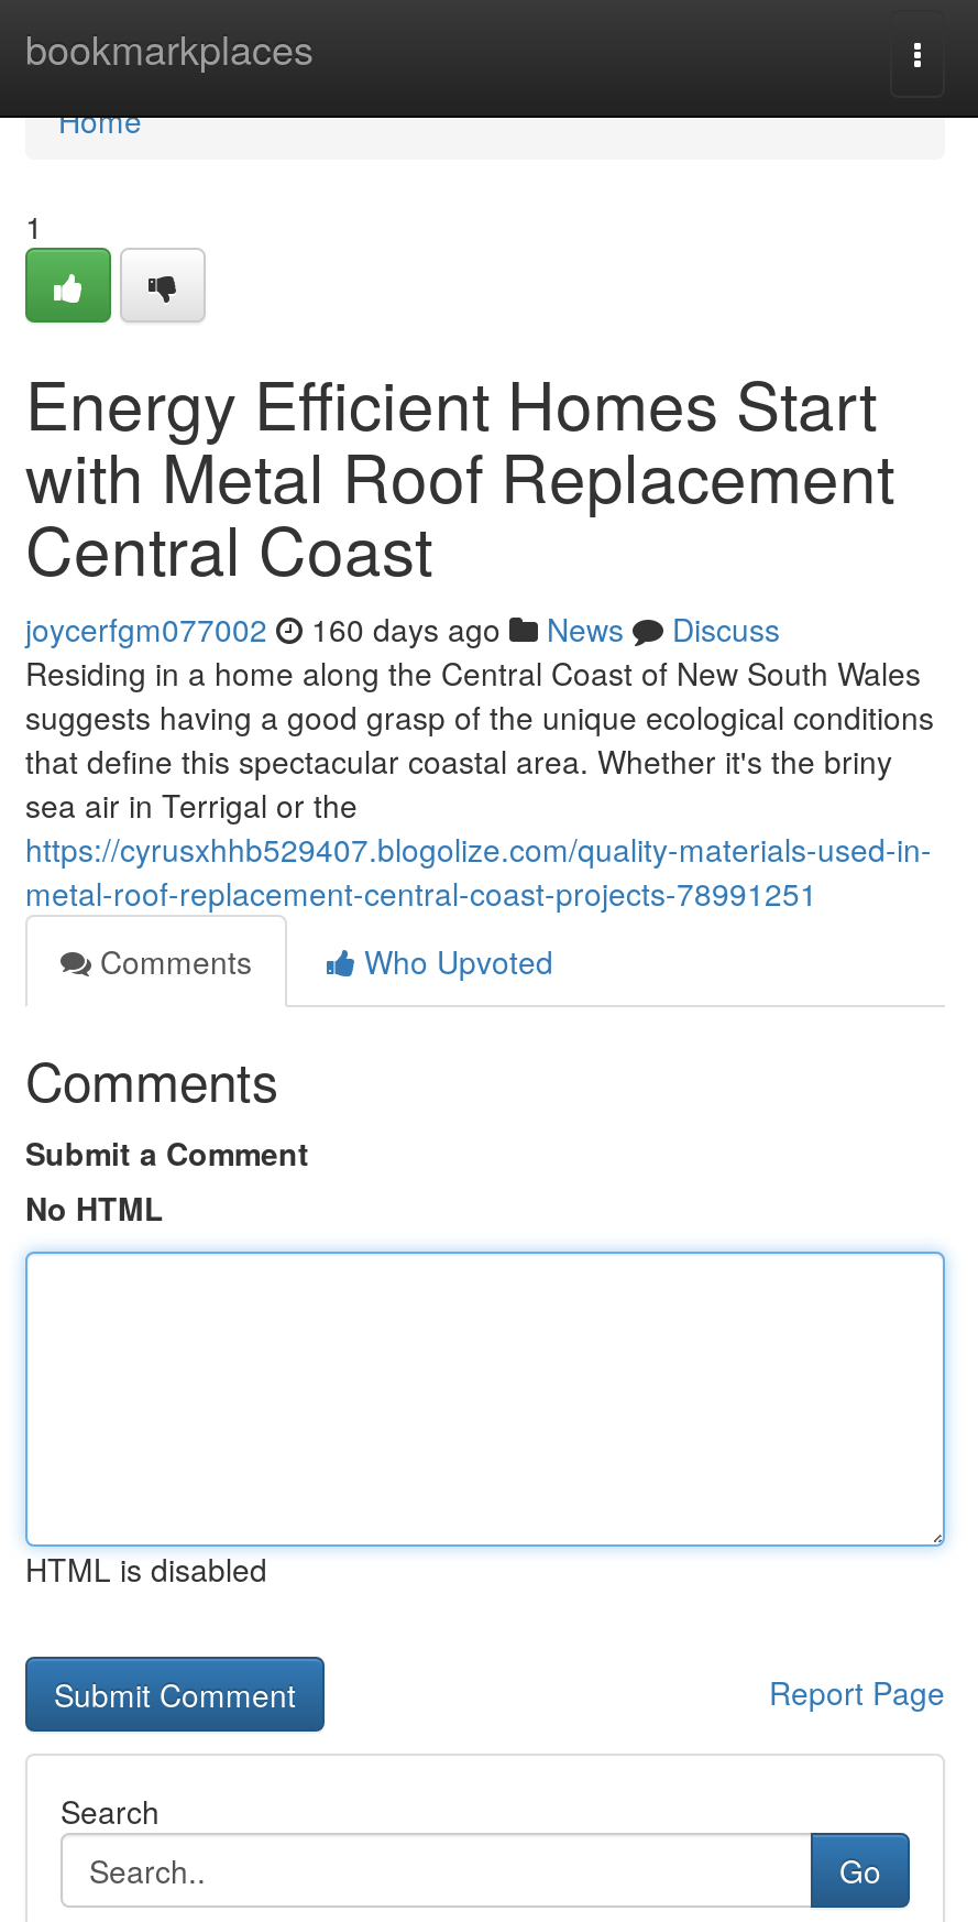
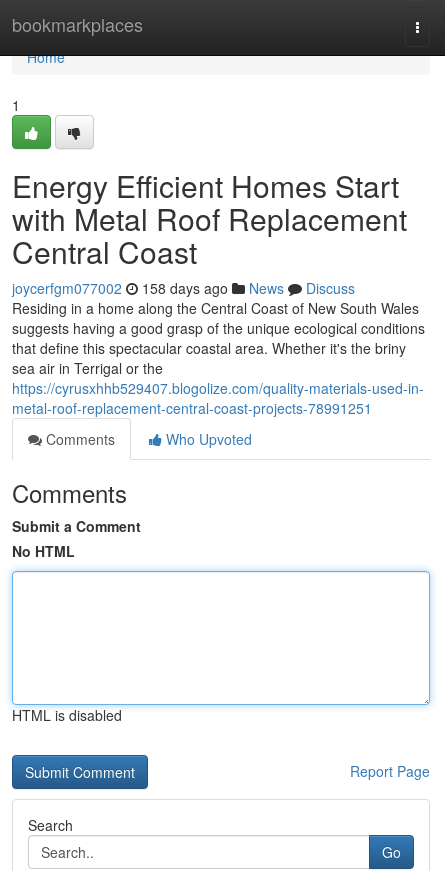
- joycerfgm077002 160 days ago News Discuss
+ joycerfgm077002 158 days ago News Discuss
